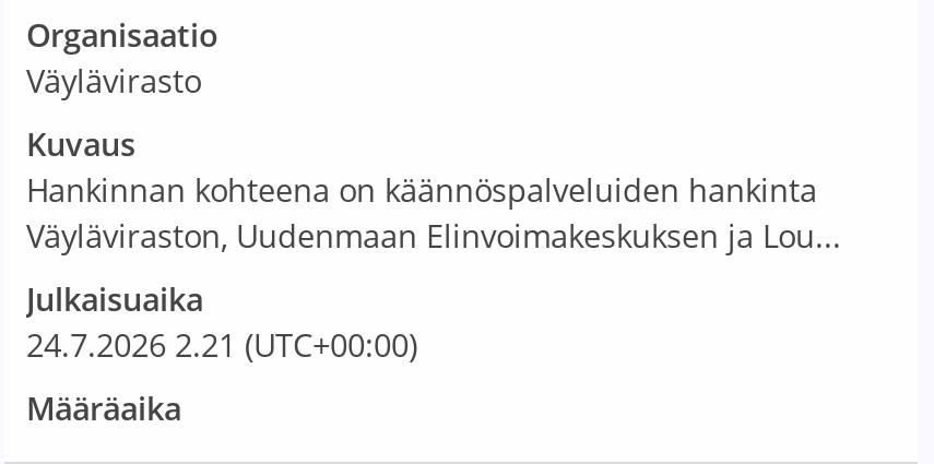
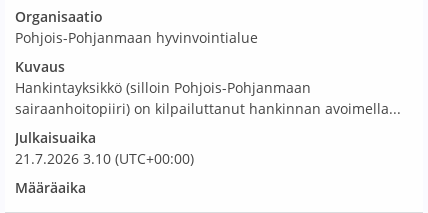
- Väylävirasto
+ Pohjois-Pohjanmaan hyvinvointialue

- Hankinnan kohteena on käännöspalveluiden hankinta
- Väyläviraston, Uudenmaan Elinvoimakeskuksen ja Lou...
+ Hankintayksikkö (silloin Pohjois-Pohjanmaan
+ sairaanhoitopiiri) on kilpailuttanut hankinnan avoimella...

- 24.7.2026 2.21 (UTC+00:00)
+ 21.7.2026 3.10 (UTC+00:00)
